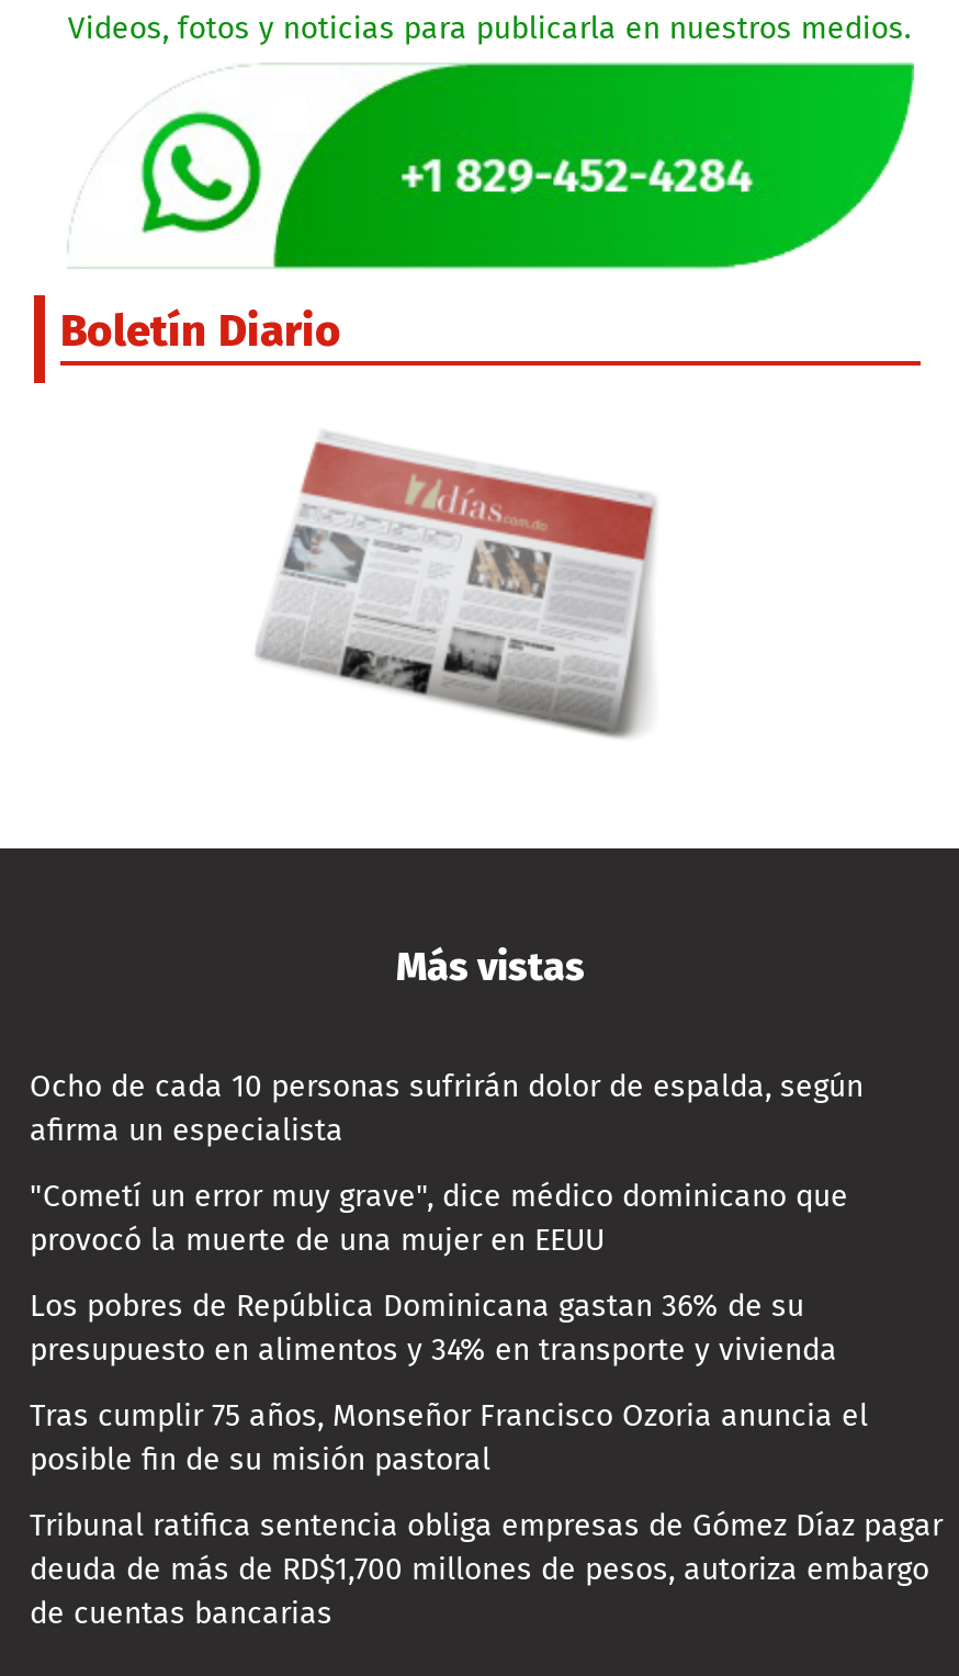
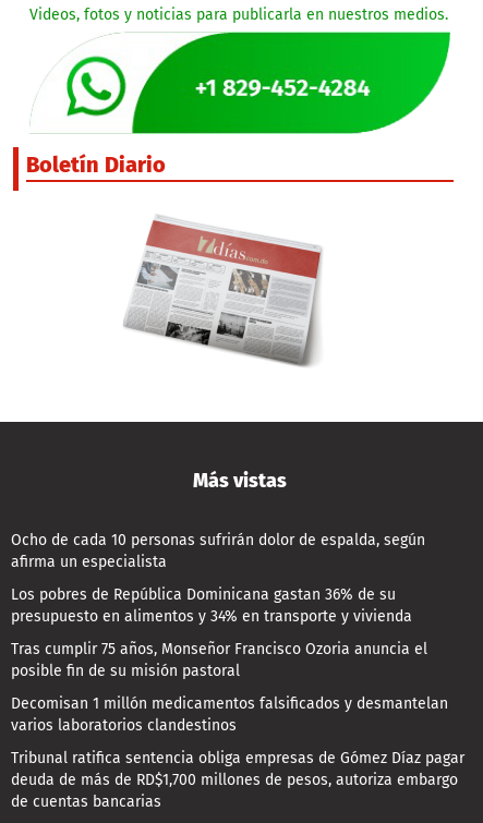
- "Cometí un error muy grave", dice médico dominicano que
- provocó la muerte de una mujer en EEUU

moved up: Los pobres de República Dominicana gastan 36% de su | presupuesto en alimentos y 34% en transporte y vivienda | Tras cumplir 75 años, Monseñor Francisco Ozoria anuncia el | posible fin de su misión pastoral

+ Decomisan 1 millón medicamentos falsificados y desmantelan
+ varios laboratorios clandestinos
